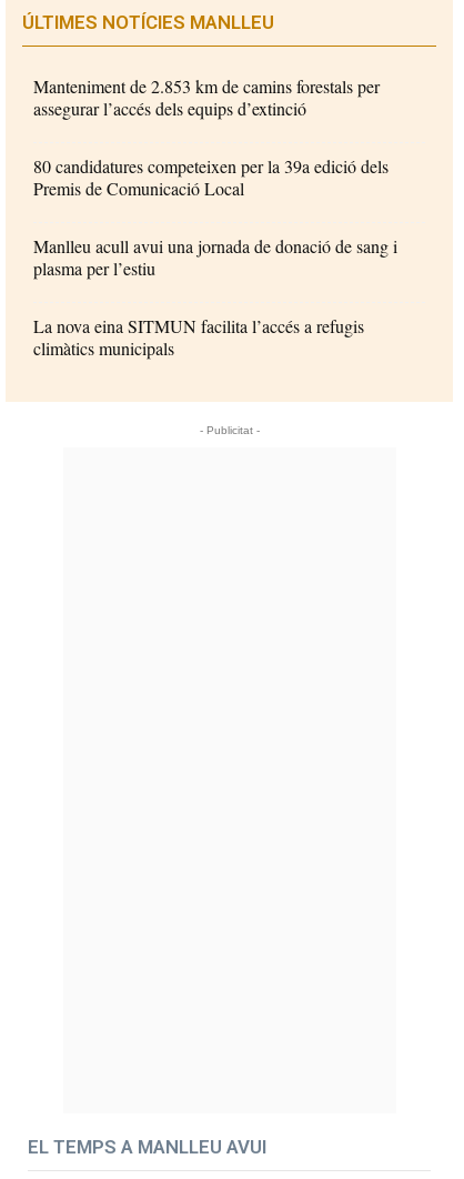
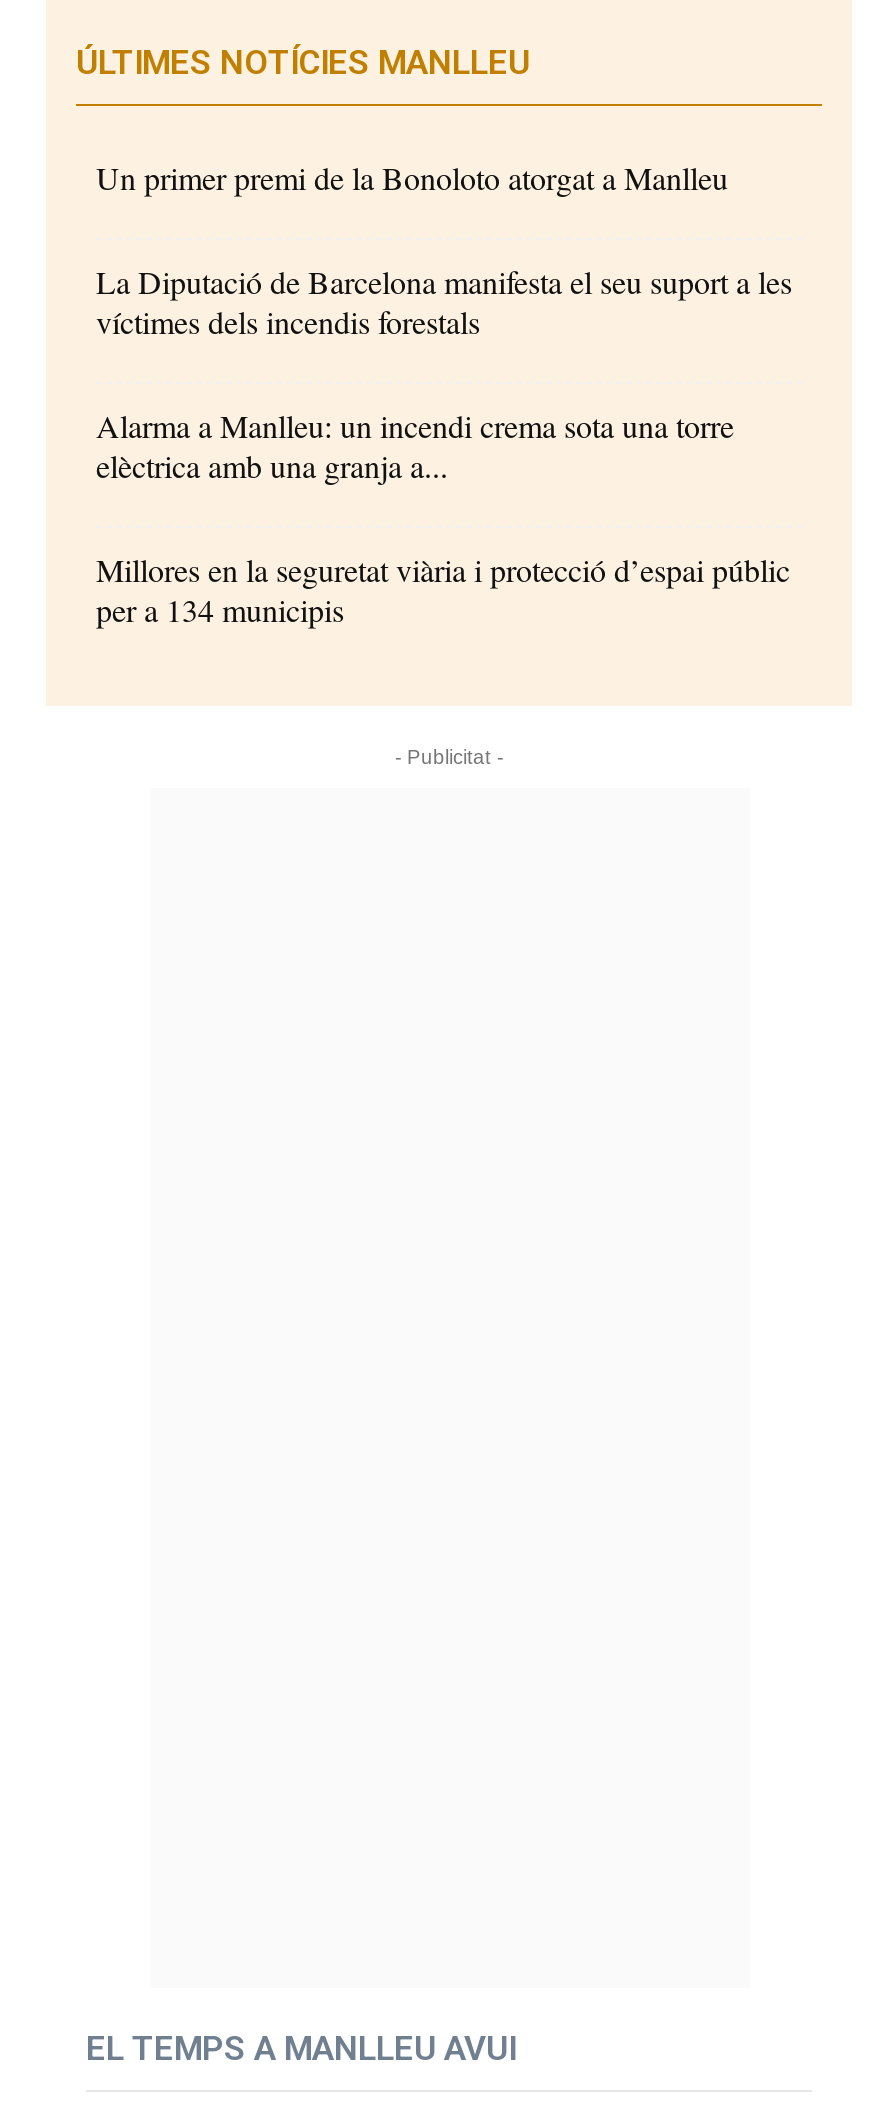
- Manteniment de 2.853 km de camins forestals per
- assegurar l’accés dels equips d’extinció
+ Un primer premi de la Bonoloto atorgat a Manlleu

- 80 candidatures competeixen per la 39a edició dels
- Premis de Comunicació Local
+ La Diputació de Barcelona manifesta el seu suport a les
+ víctimes dels incendis forestals

- Manlleu acull avui una jornada de donació de sang i
- plasma per l’estiu
+ Alarma a Manlleu: un incendi crema sota una torre
+ elèctrica amb una granja a...

- La nova eina SITMUN facilita l’accés a refugis
- climàtics municipals
+ Millores en la seguretat viària i protecció d’espai públic
+ per a 134 municipis
